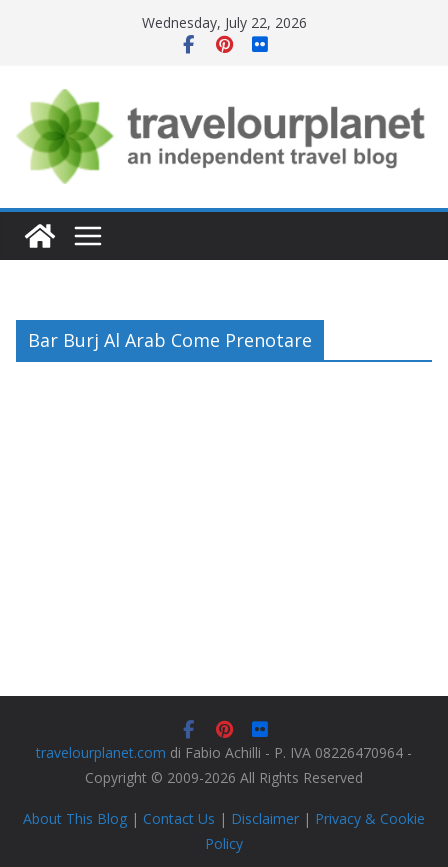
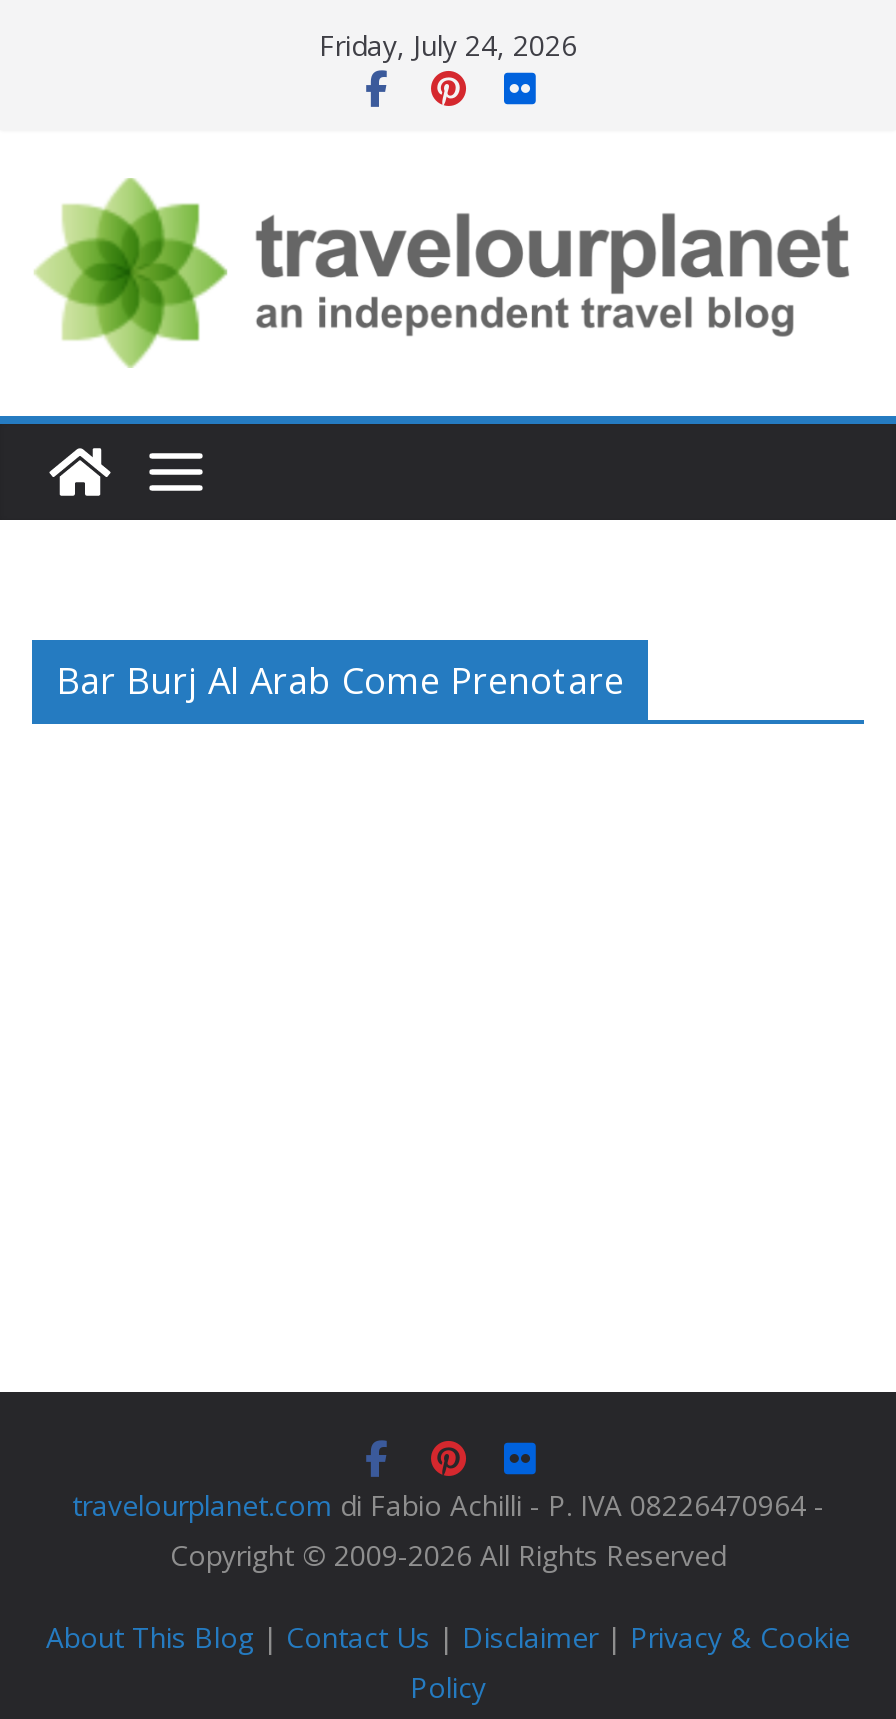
- Wednesday, July 22, 2026
+ Friday, July 24, 2026
